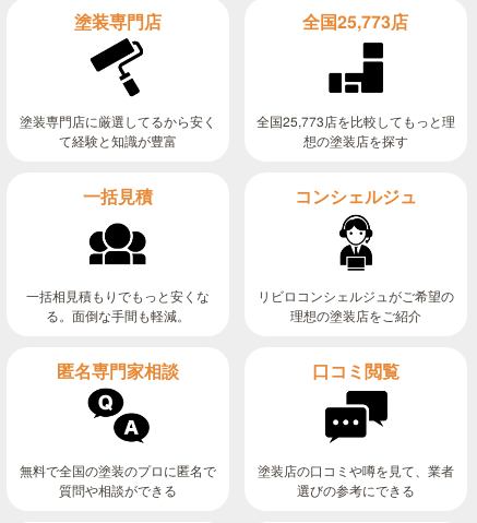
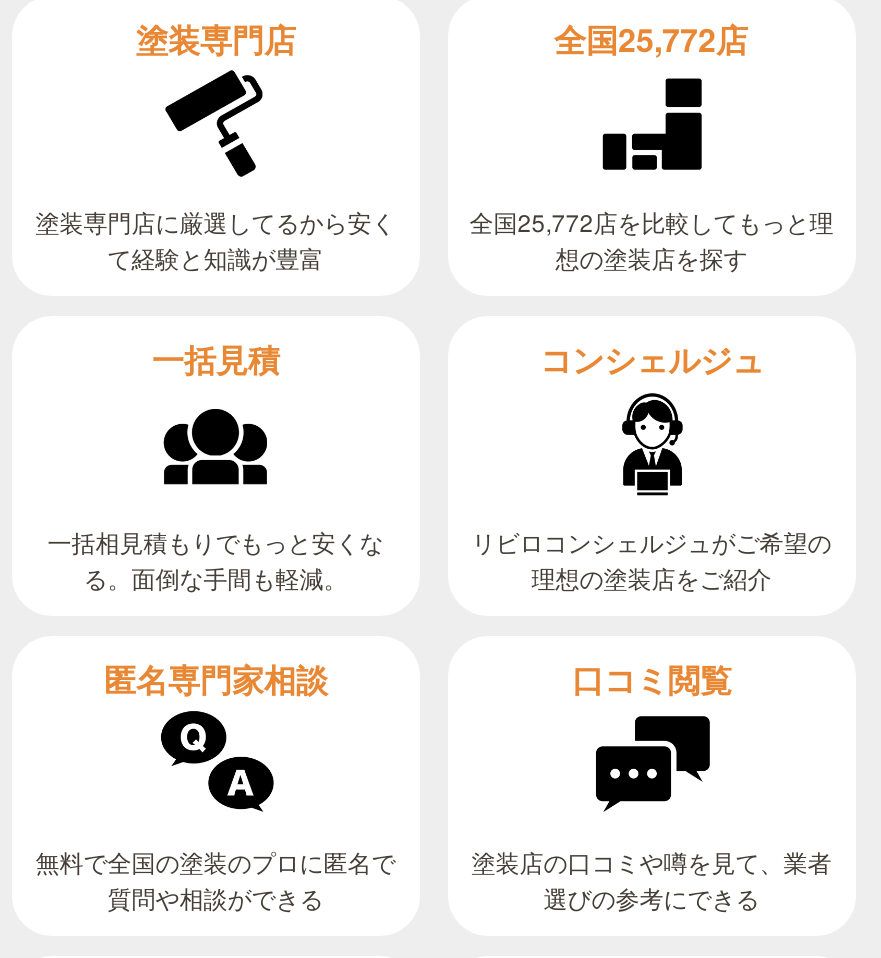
- 全国25,773店
+ 全国25,772店

- 全国25,773店を比較してもっと理
+ 全国25,772店を比較してもっと理
